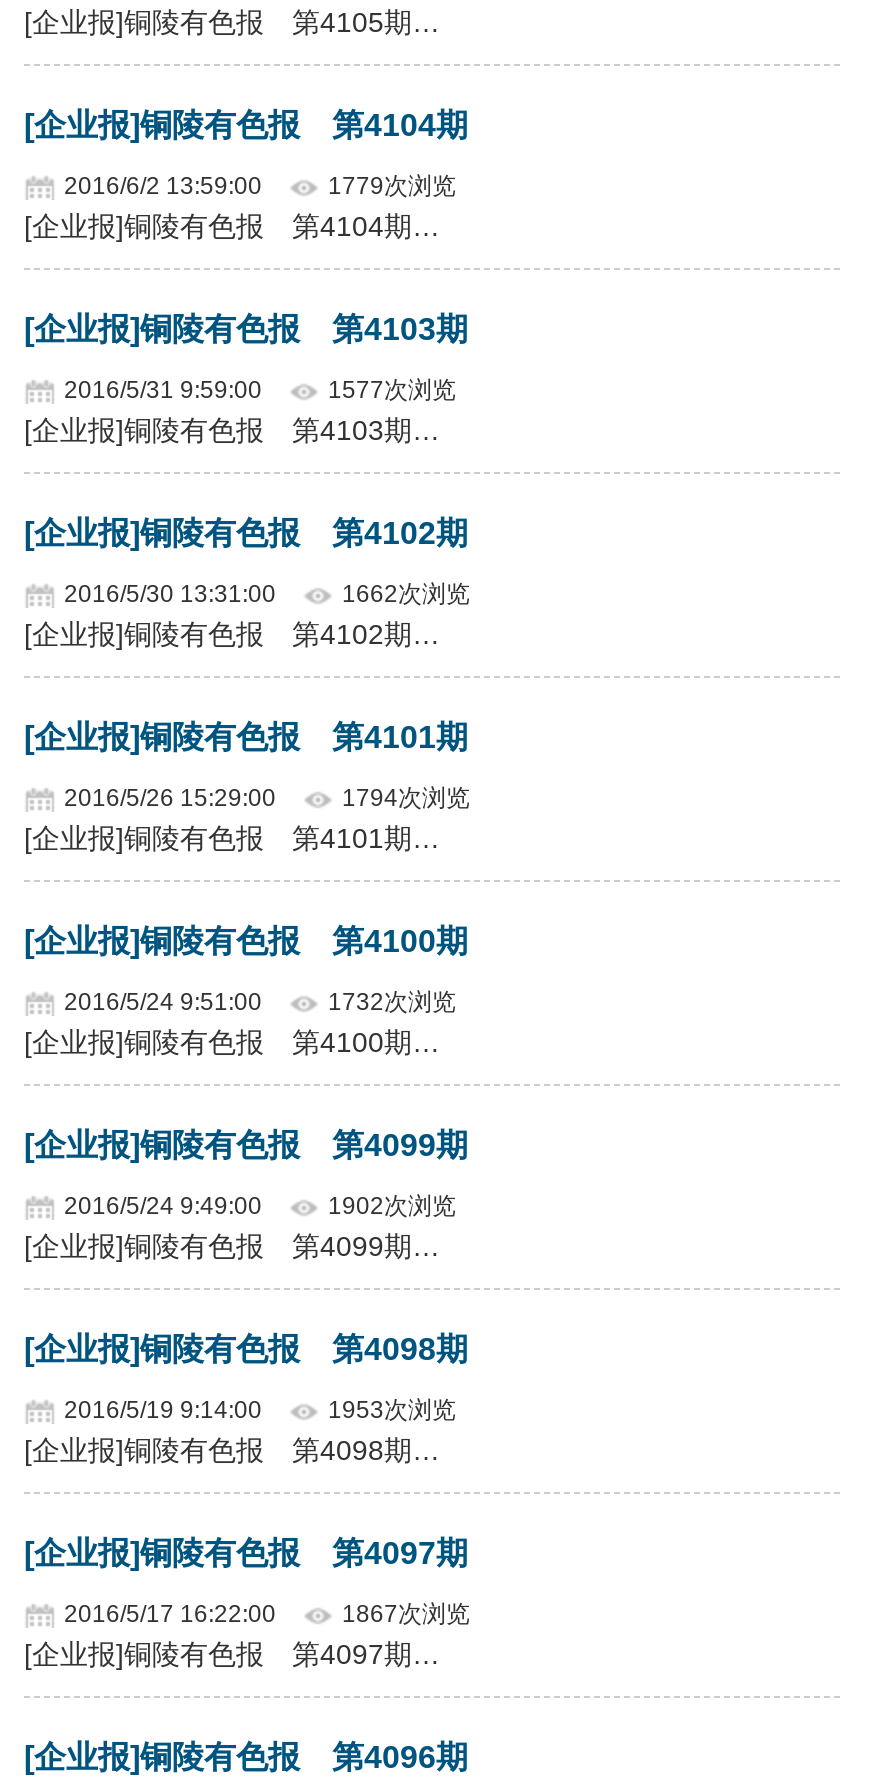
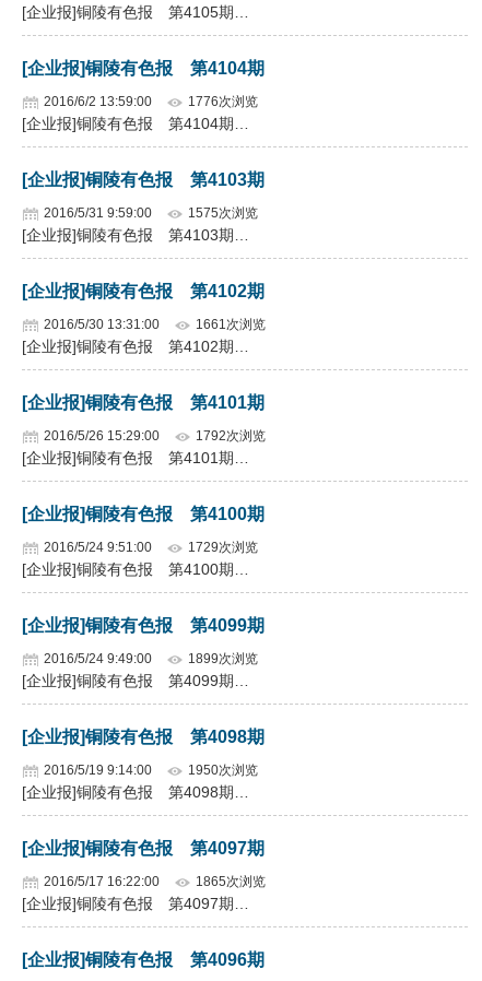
- 1779次浏览
+ 1776次浏览

- 1577次浏览
+ 1575次浏览

- 1662次浏览
+ 1661次浏览

- 1794次浏览
+ 1792次浏览

- 1732次浏览
+ 1729次浏览

- 1902次浏览
+ 1899次浏览

- 1953次浏览
+ 1950次浏览

- 1867次浏览
+ 1865次浏览
